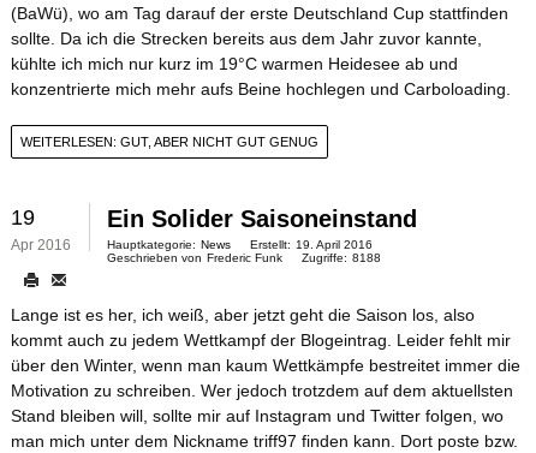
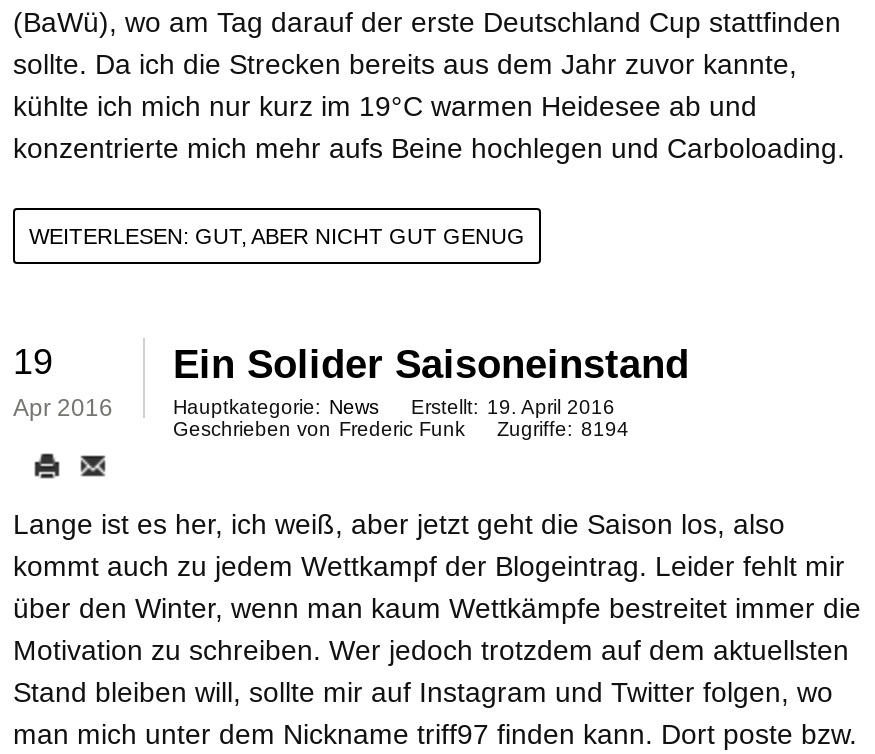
- Geschrieben von Frederic Funk Zugriffe: 8188
+ Geschrieben von Frederic Funk Zugriffe: 8194
